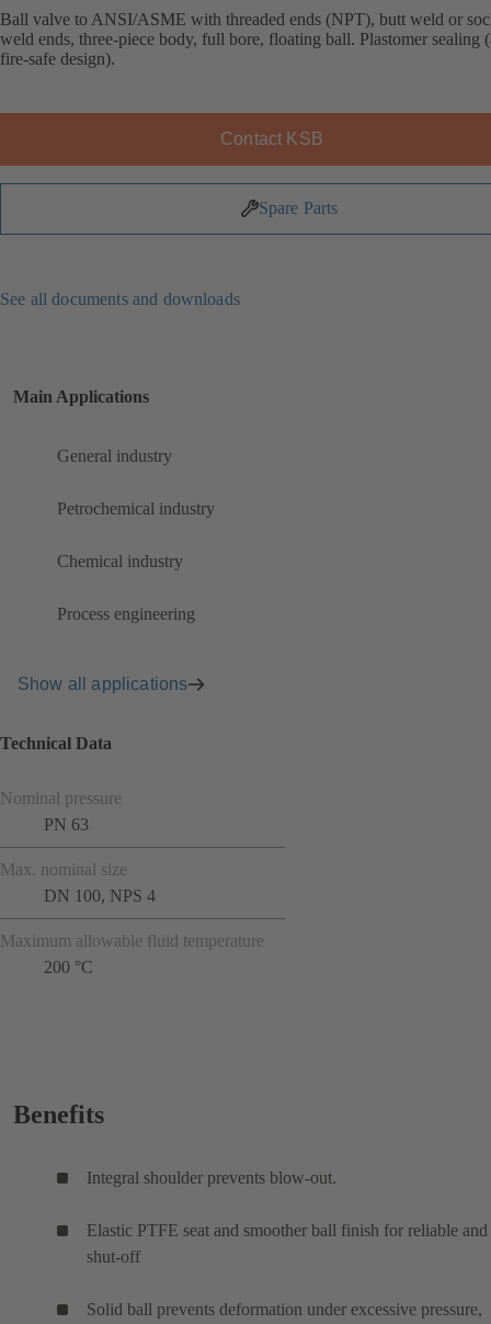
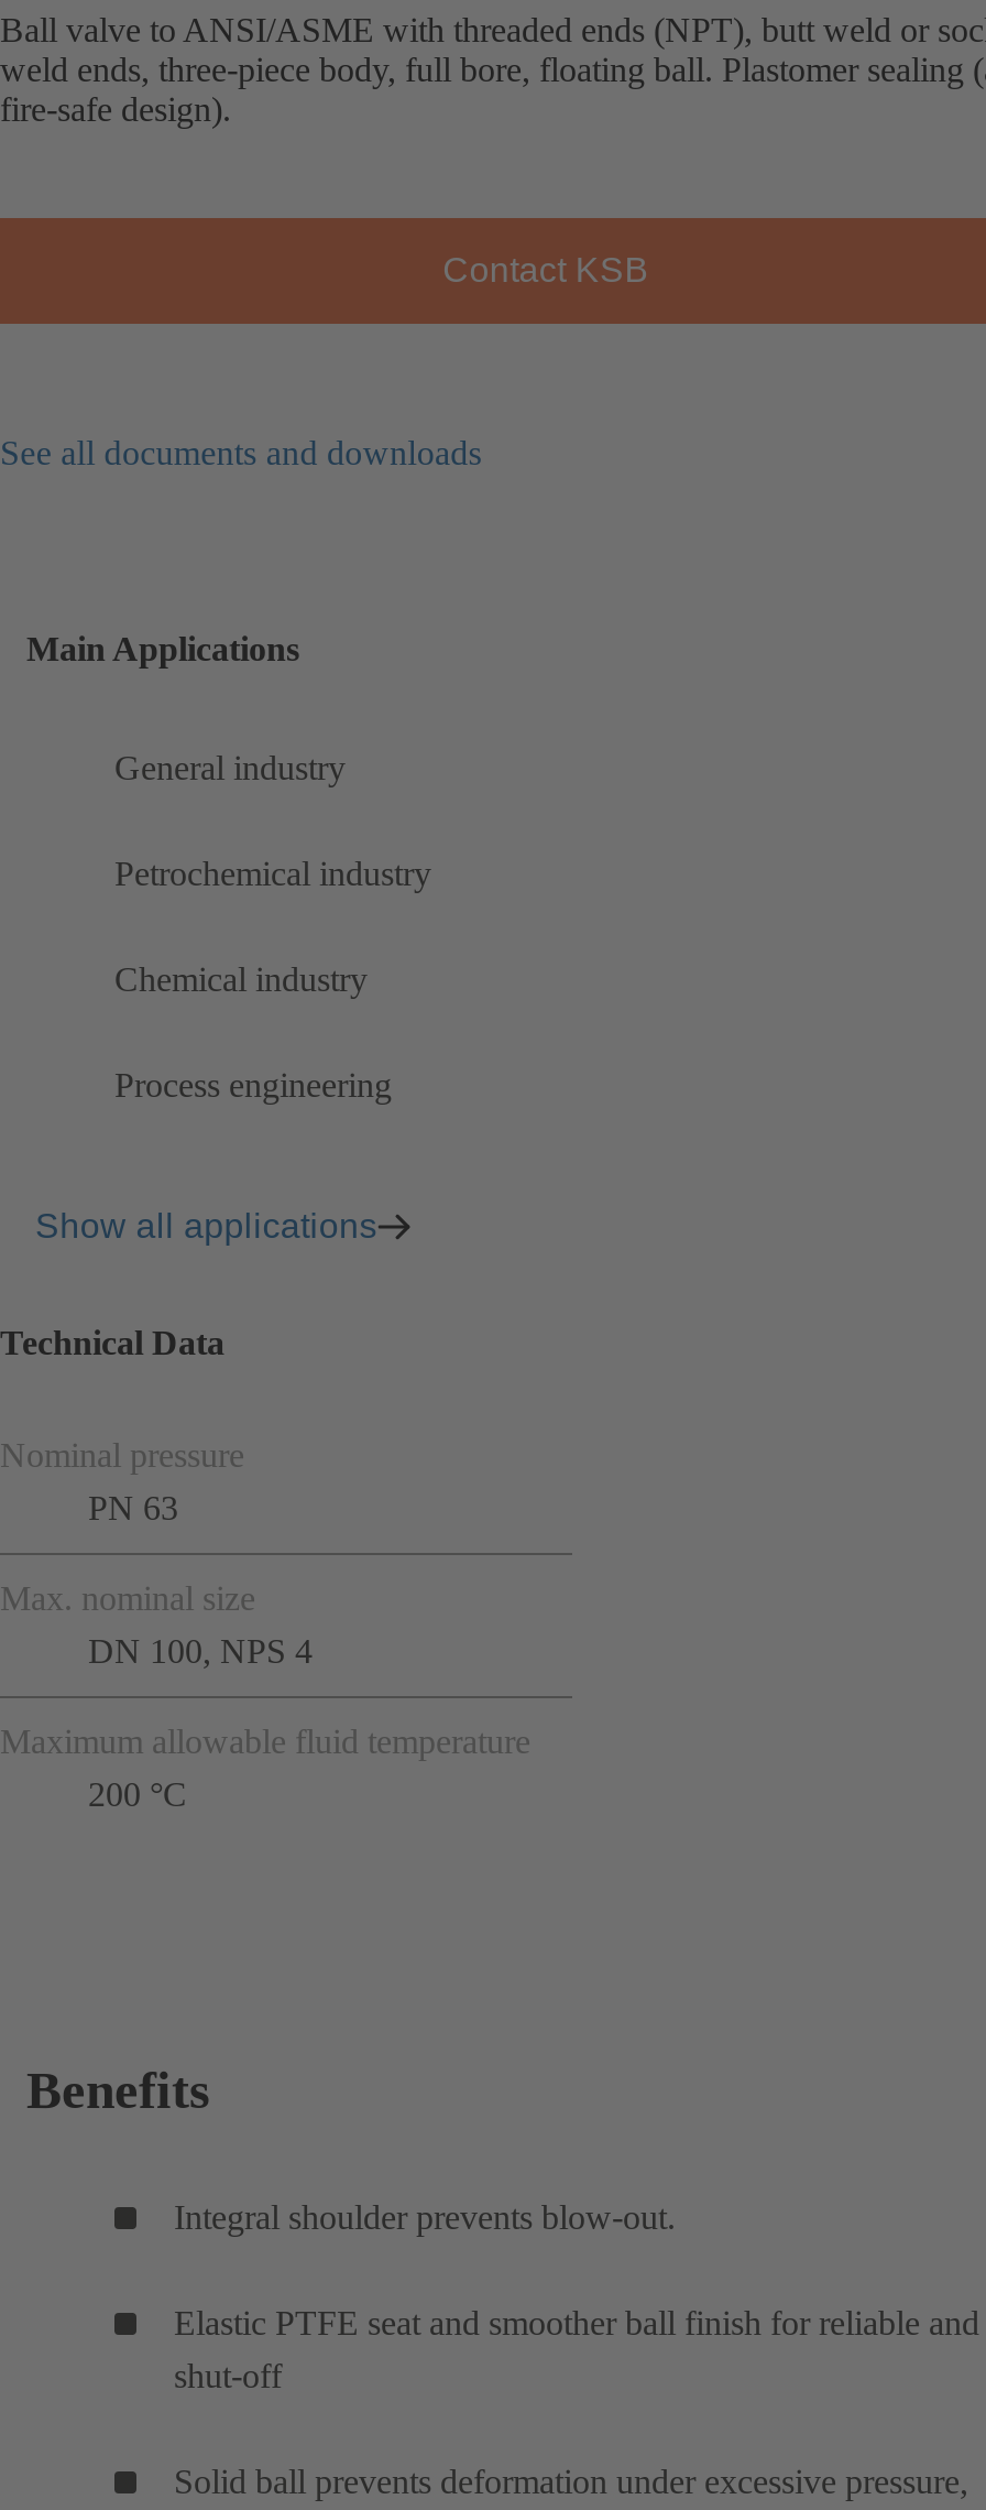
- Spare Parts
